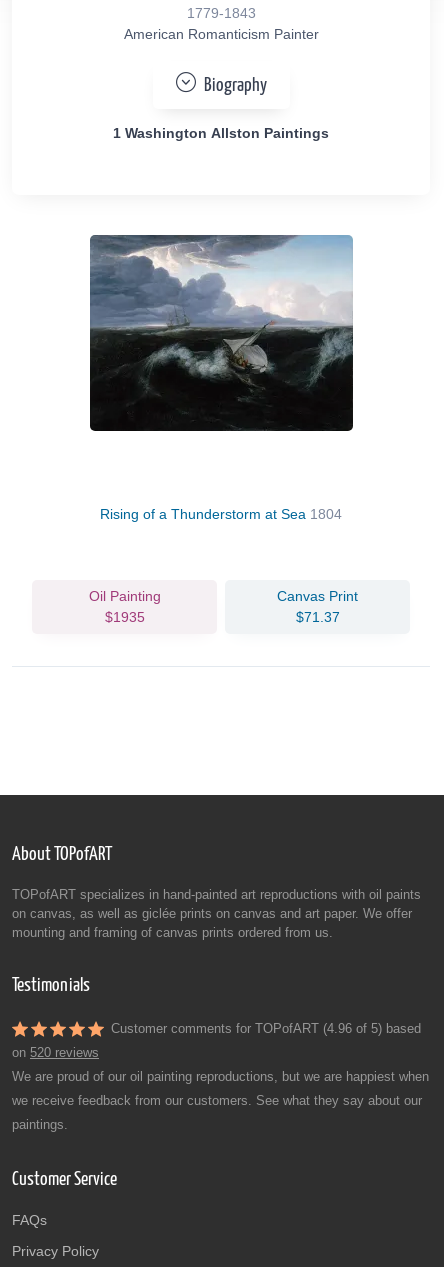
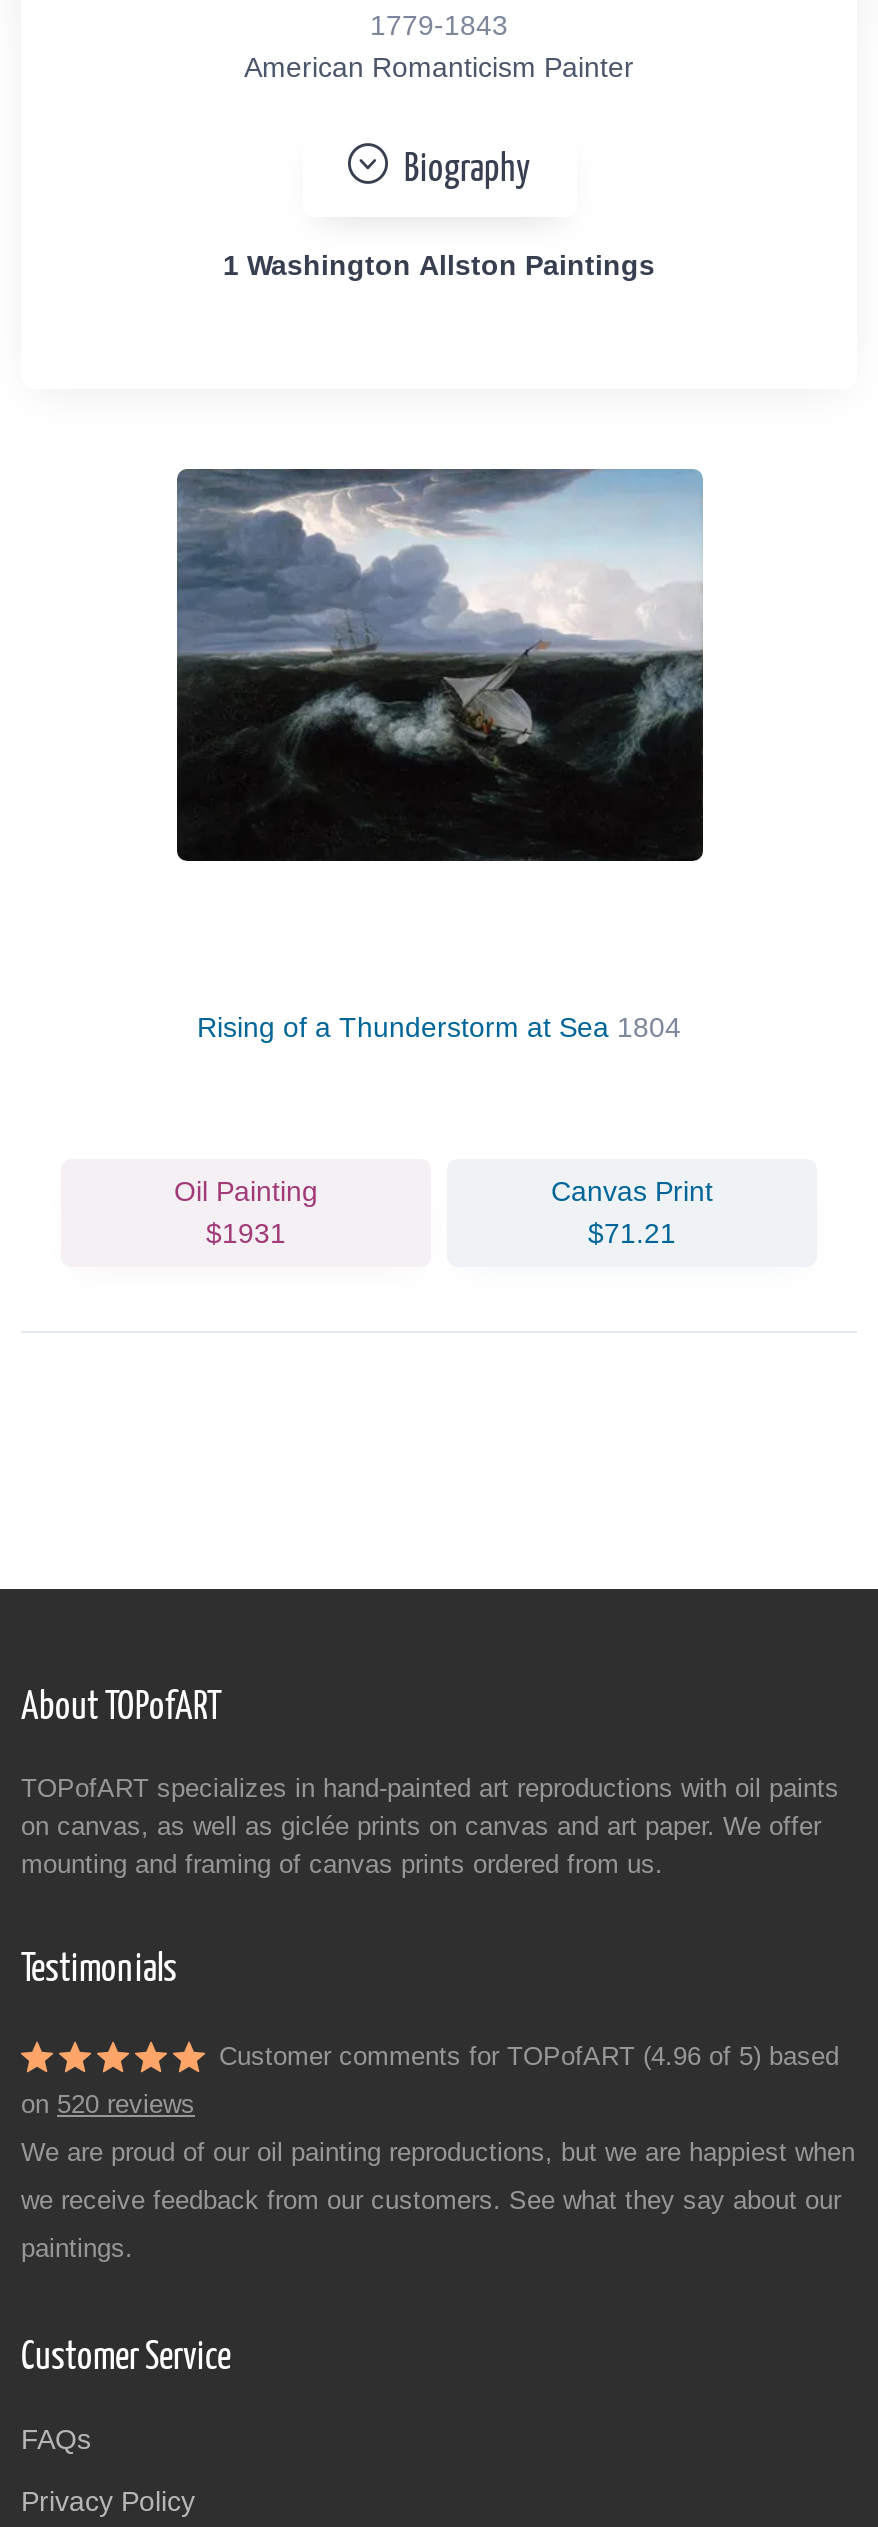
- $1935
+ $1931

- $71.37
+ $71.21
